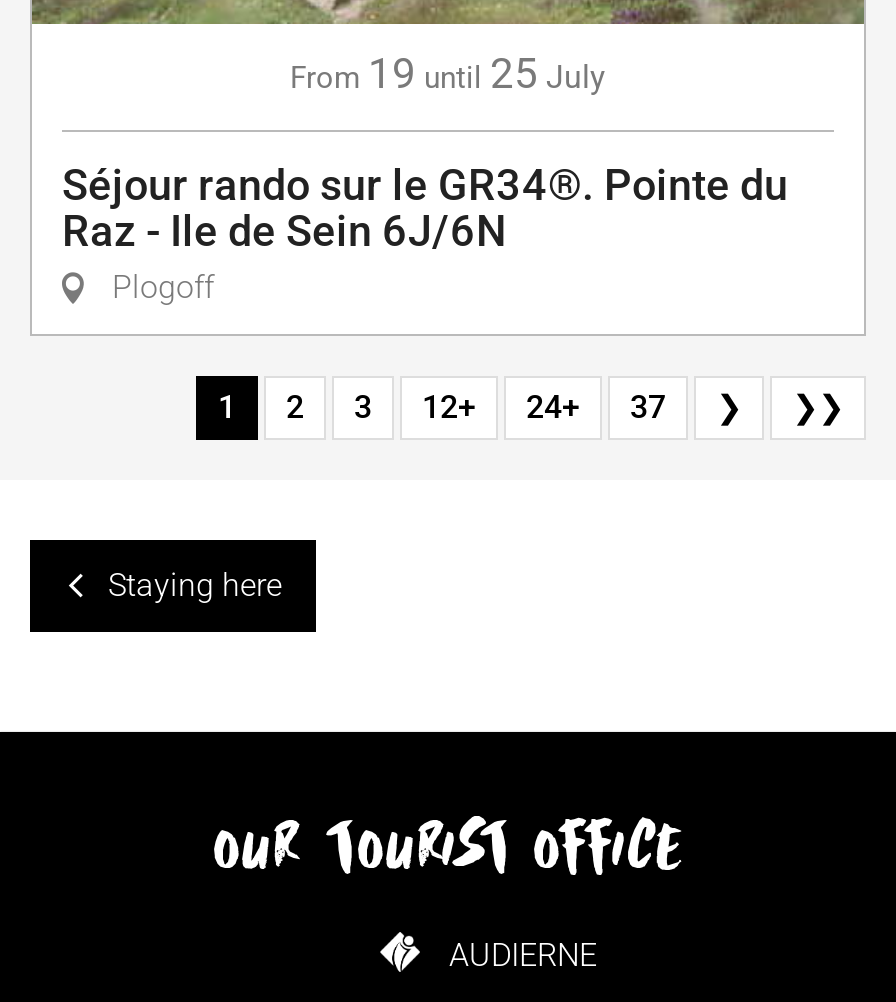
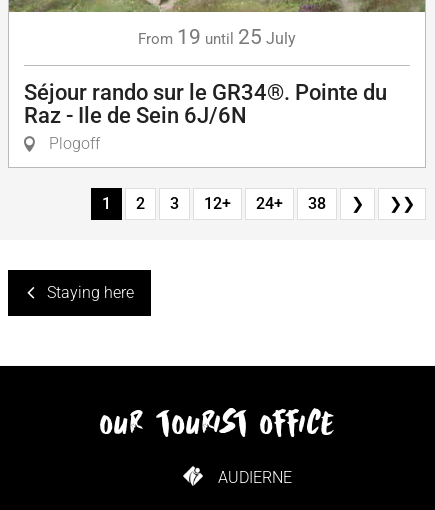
- 37
+ 38
